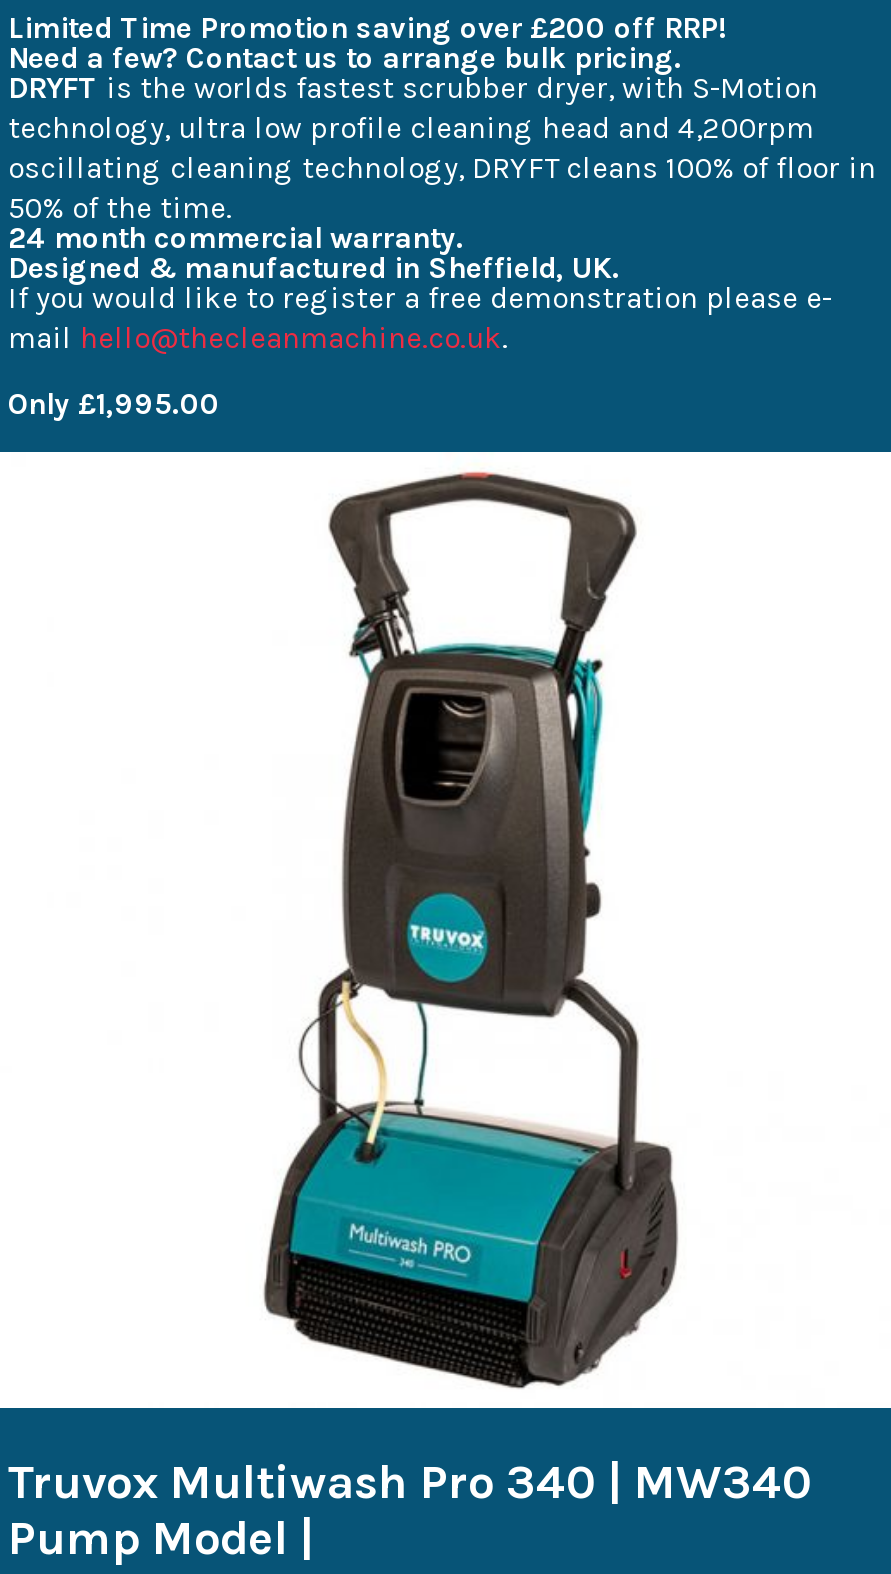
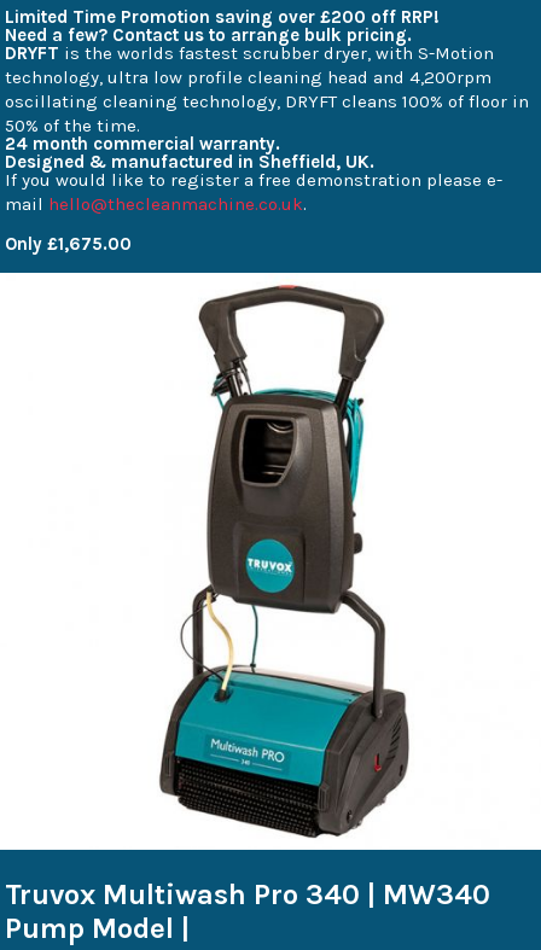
- Only £1,995.00
+ Only £1,675.00
